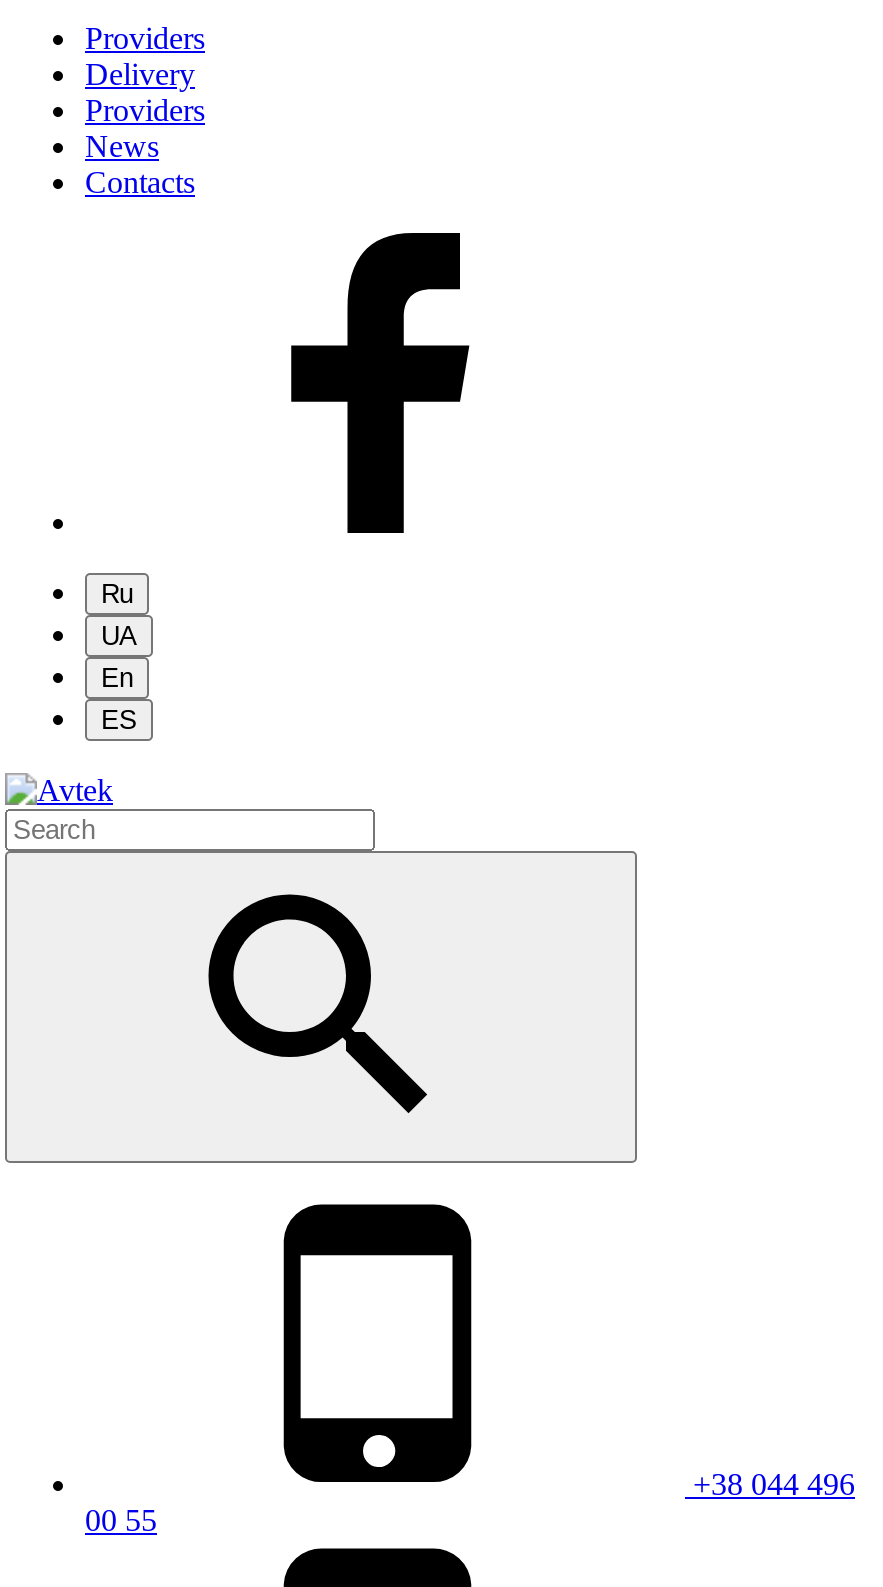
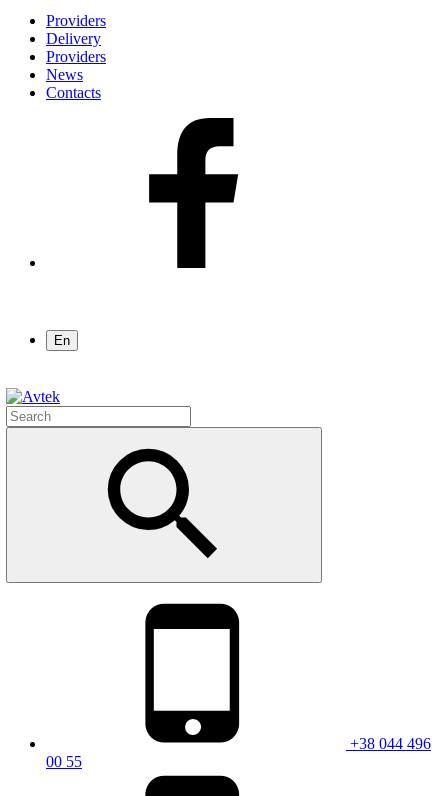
- Ru
- UA

- ES
